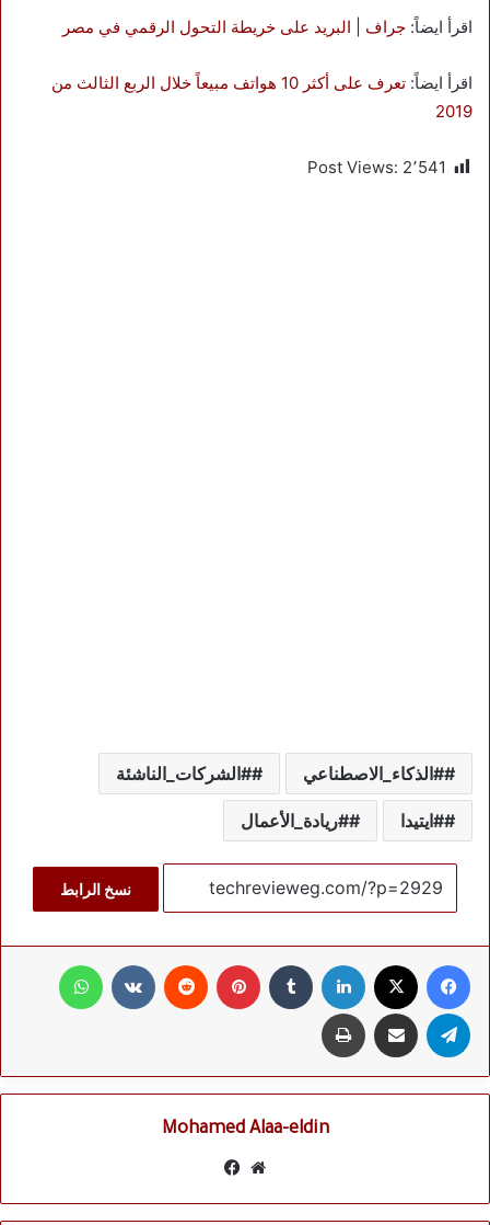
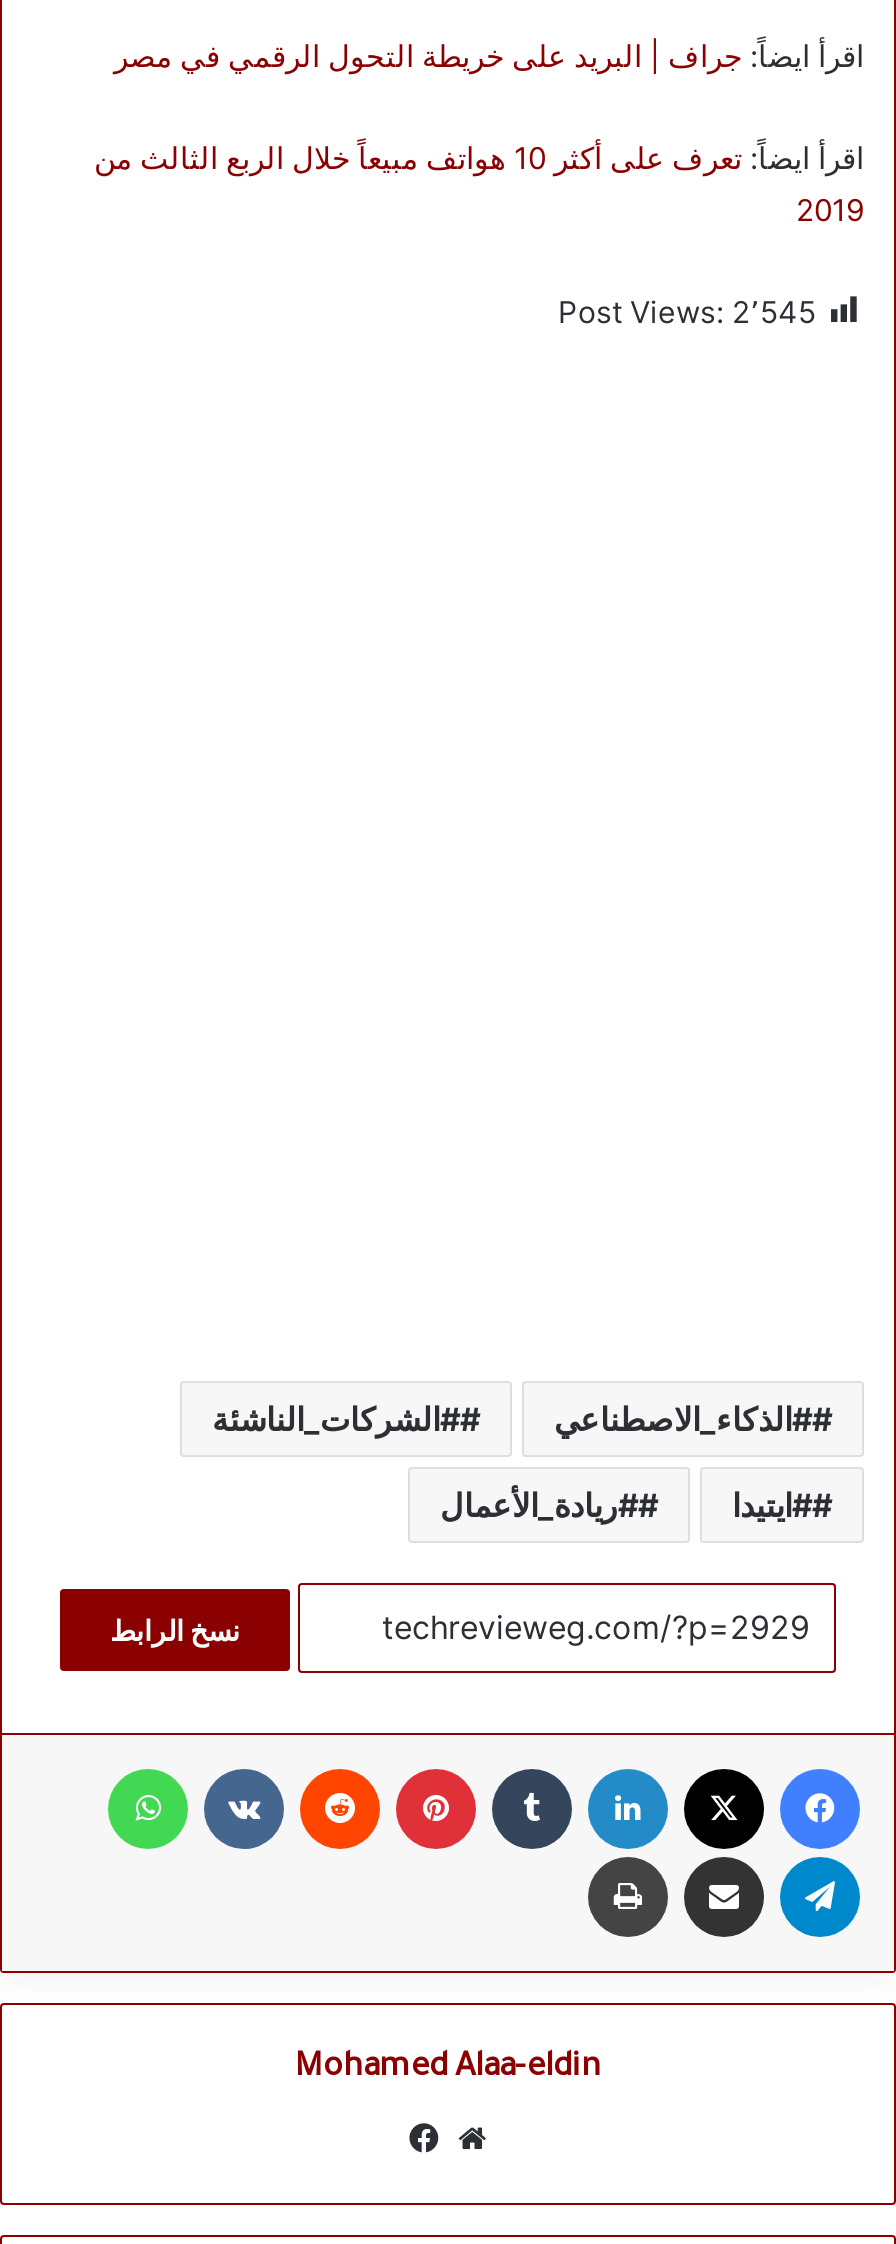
- Post Views: 2٬541
+ Post Views: 2٬545
